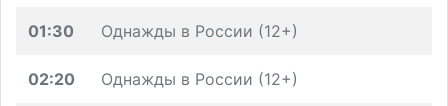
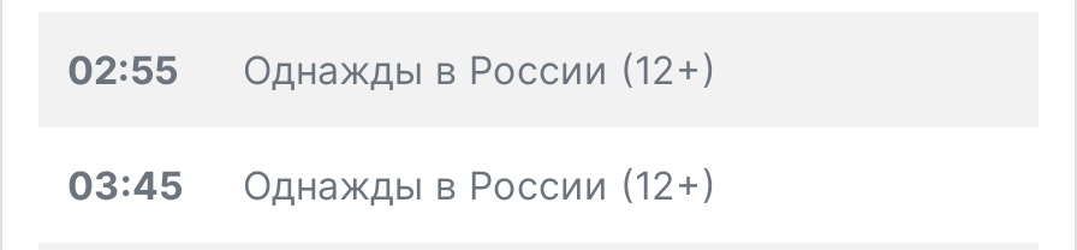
- 01:30 Однажды в России (12+)
+ 02:55 Однажды в России (12+)

- 02:20 Однажды в России (12+)
+ 03:45 Однажды в России (12+)
